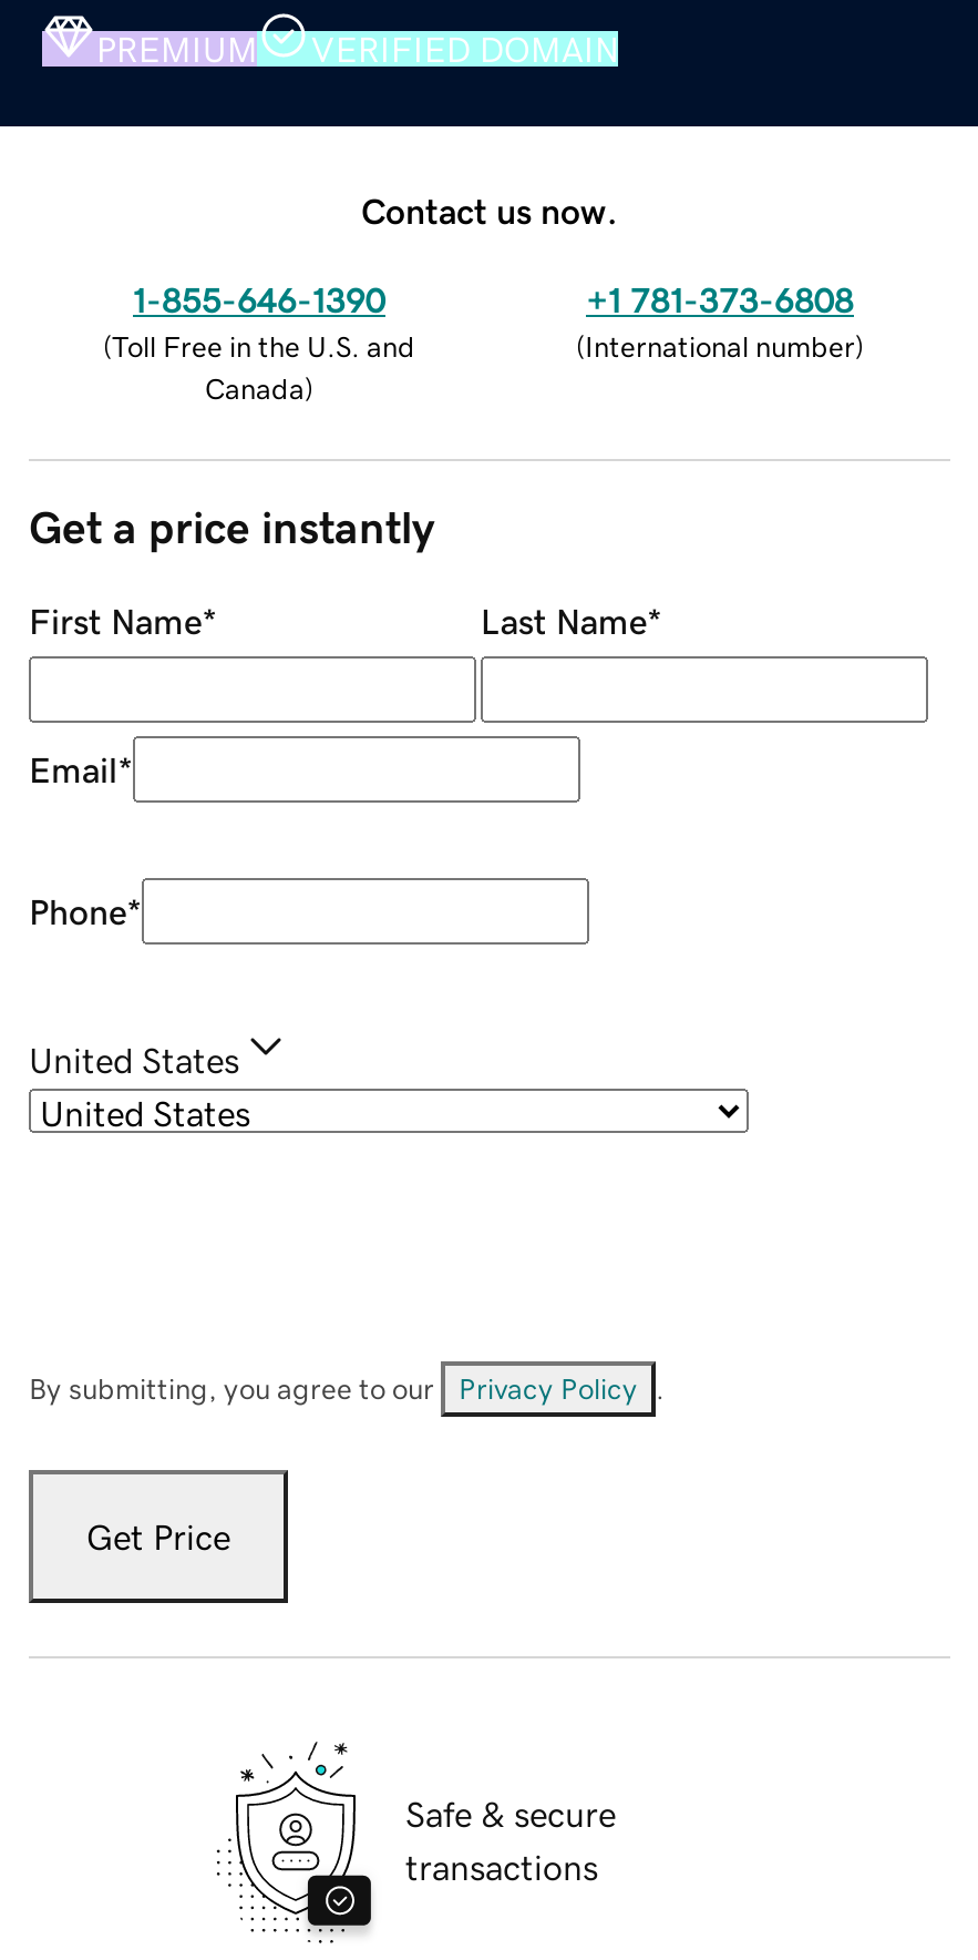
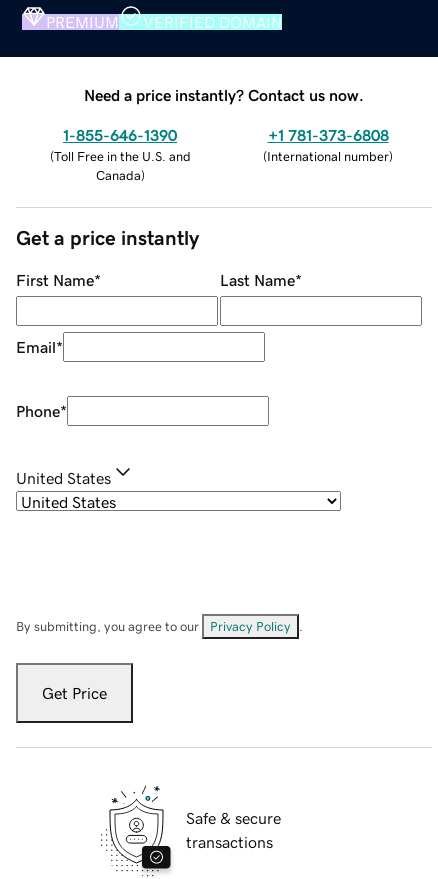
- Contact us now.
+ Need a price instantly? Contact us now.
